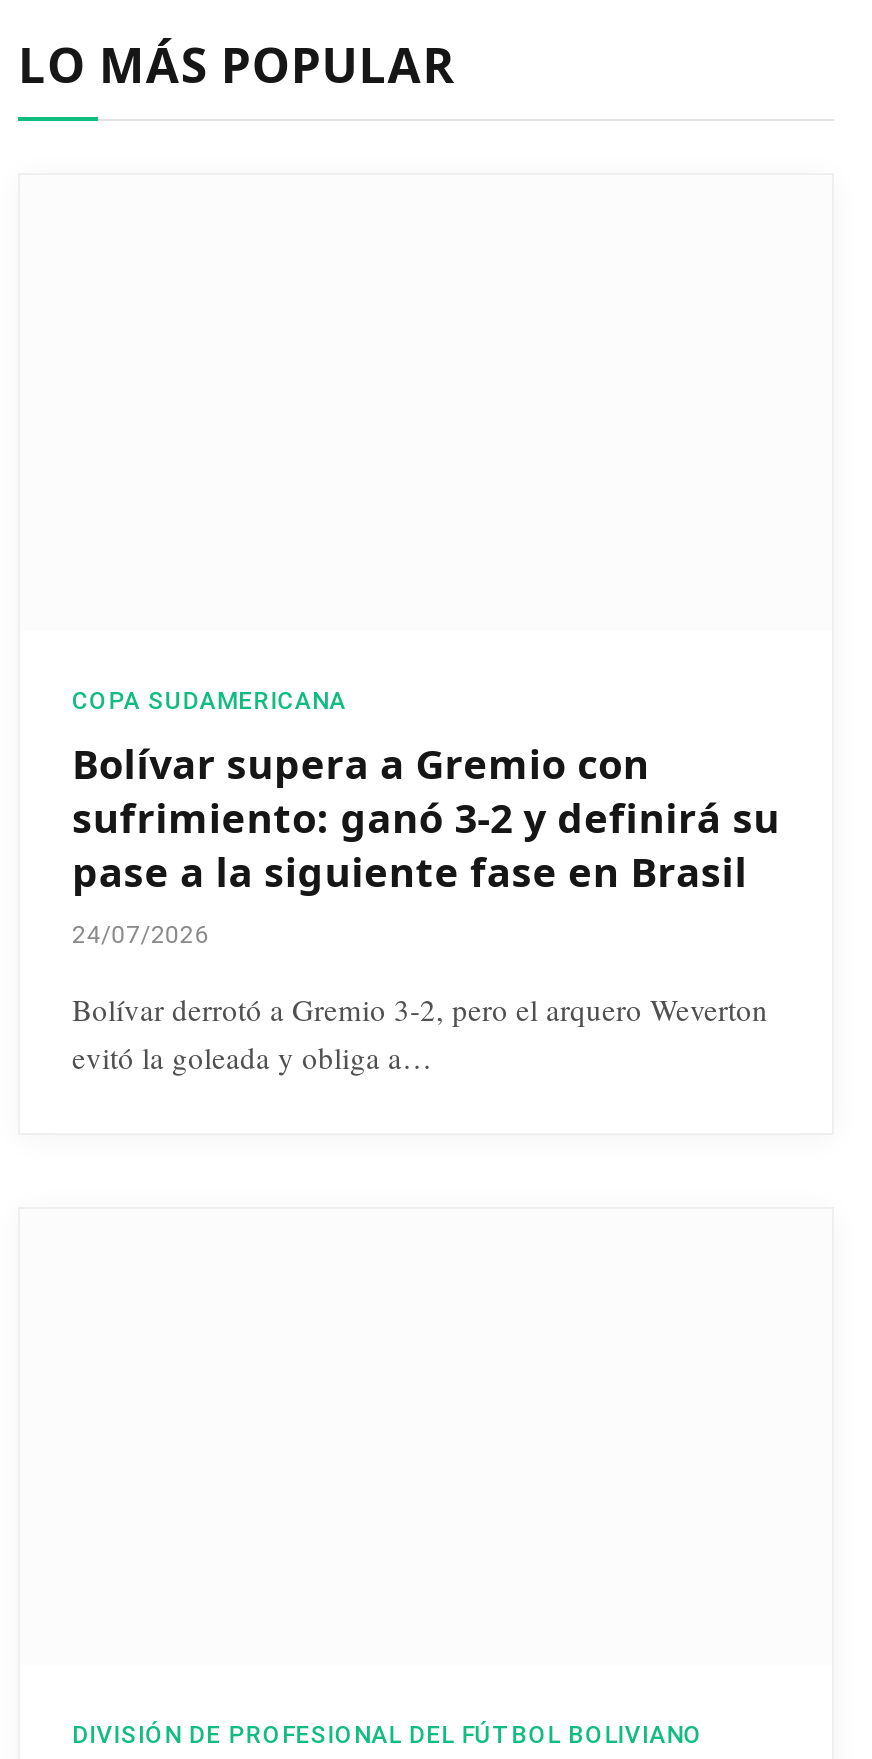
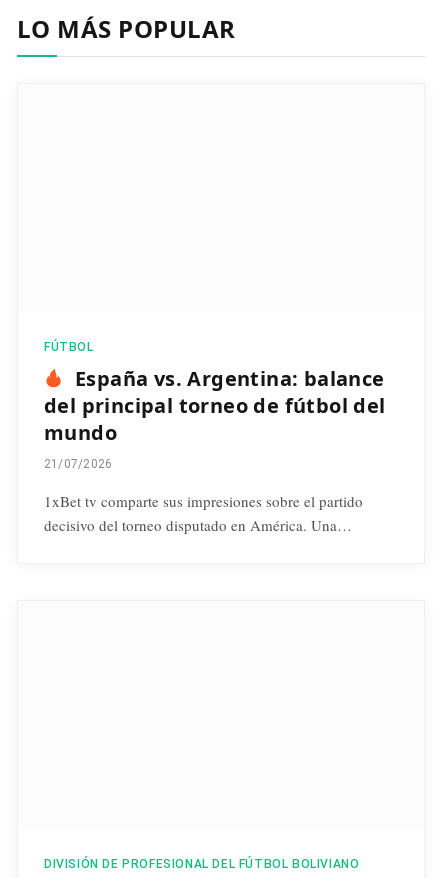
- COPA SUDAMERICANA
- Bolívar supera a Gremio con
- sufrimiento: ganó 3-2 y definirá su
- pase a la siguiente fase en Brasil
- 24/07/2026
+ FÚTBOL
+ España vs. Argentina: balance
+ del principal torneo de fútbol del
+ mundo
+ 21/07/2026

- Bolívar derrotó a Gremio 3-2, pero el arquero Weverton
- evitó la goleada y obliga a…
+ 1xBet tv comparte sus impresiones sobre el partido
+ decisivo del torneo disputado en América. Una…
